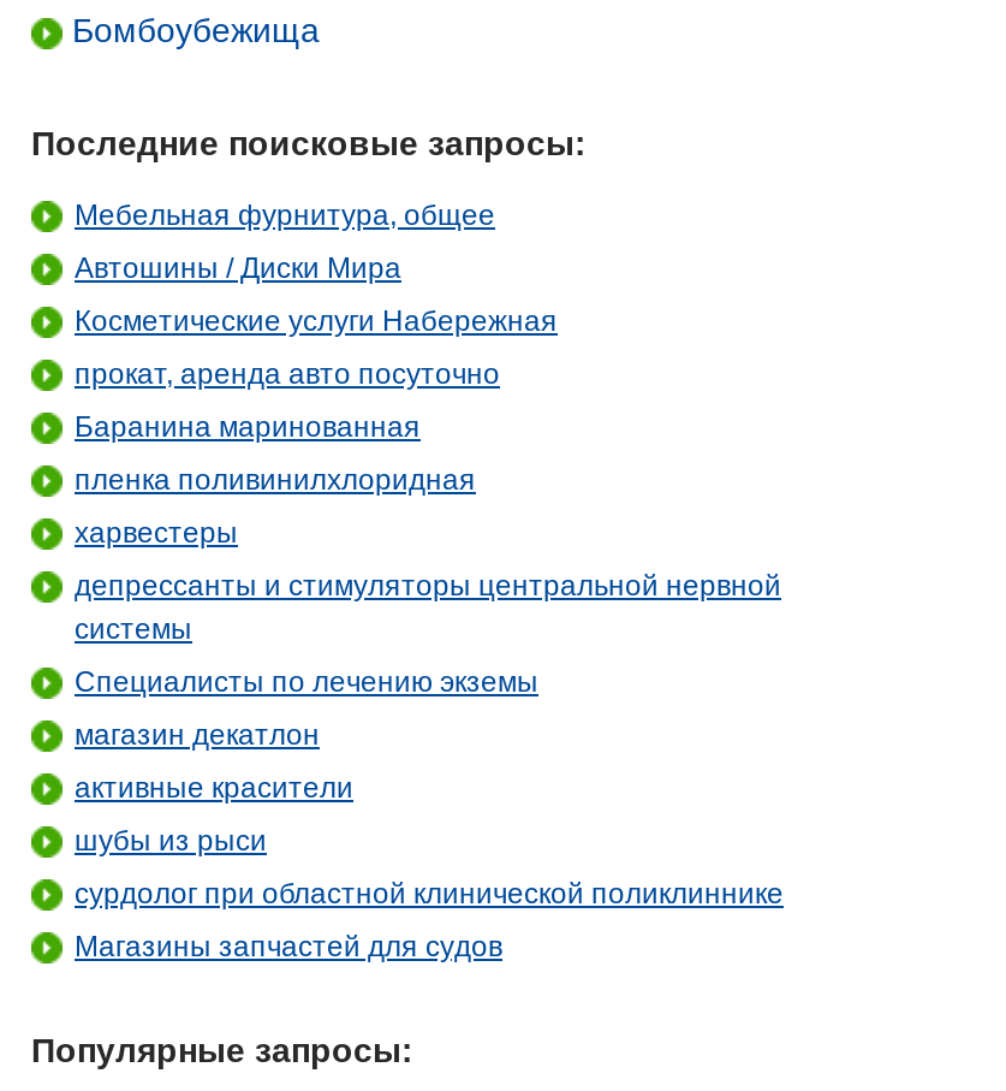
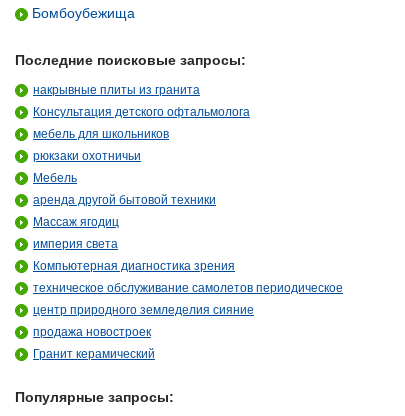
- Мебельная фурнитура, общее
- Автошины / Диски Мира
- Косметические услуги Набережная
- прокат, аренда авто посуточно
- Баранина маринованная
- пленка поливинилхлоридная
- харвестеры
- депрессанты и стимуляторы центральной нервной
- системы
- Специалисты по лечению экземы
- магазин декатлон
- активные красители
- шубы из рыси
- сурдолог при областной клинической поликлиннике
- Магазины запчастей для судов
+ накрывные плиты из гранита
+ Консультация детского офтальмолога
+ мебель для школьников
+ рюкзаки охотничьи
+ Мебель
+ аренда другой бытовой техники
+ Массаж ягодиц
+ империя света
+ Компьютерная диагностика зрения
+ техническое обслуживание самолетов периодическое
+ центр природного земледелия сияние
+ продажа новостроек
+ Гранит керамический
